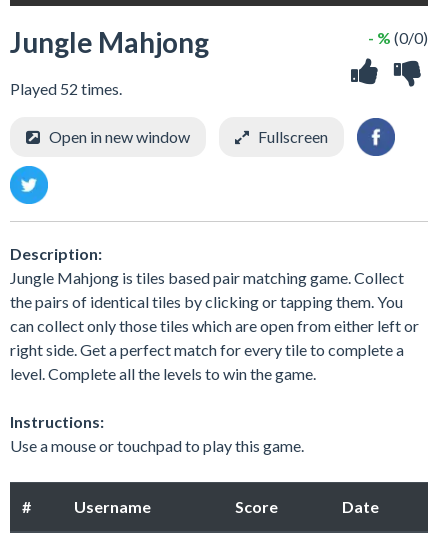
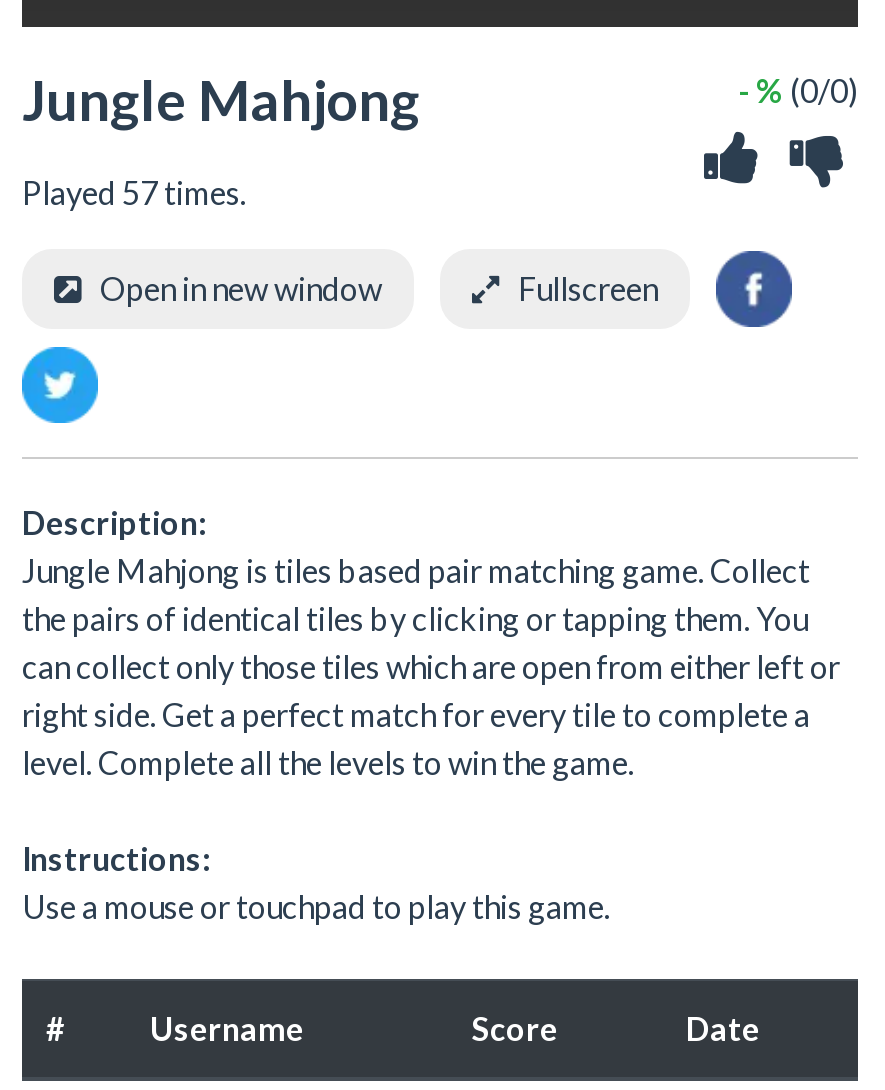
- Played 52 times.
+ Played 57 times.
